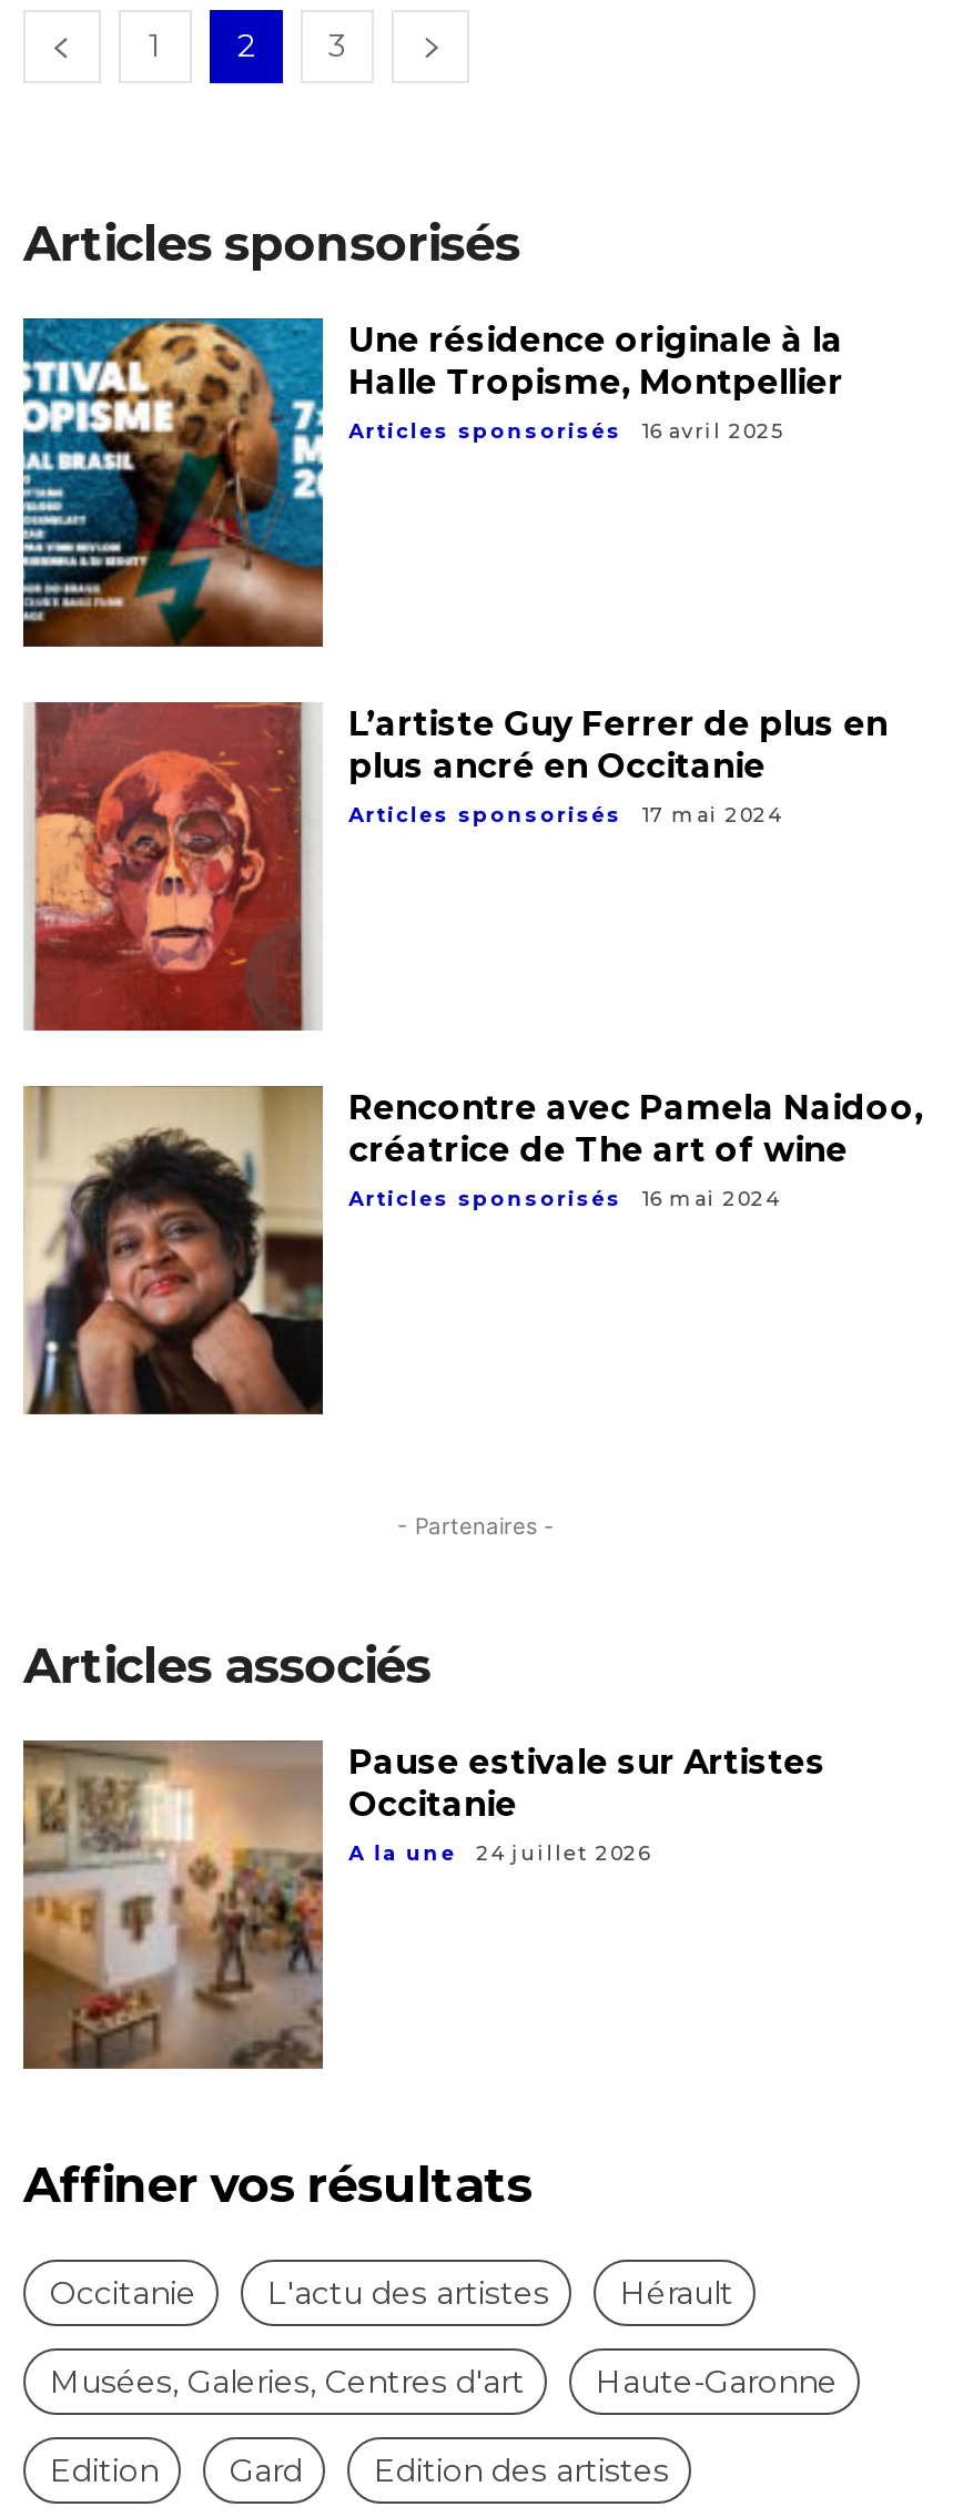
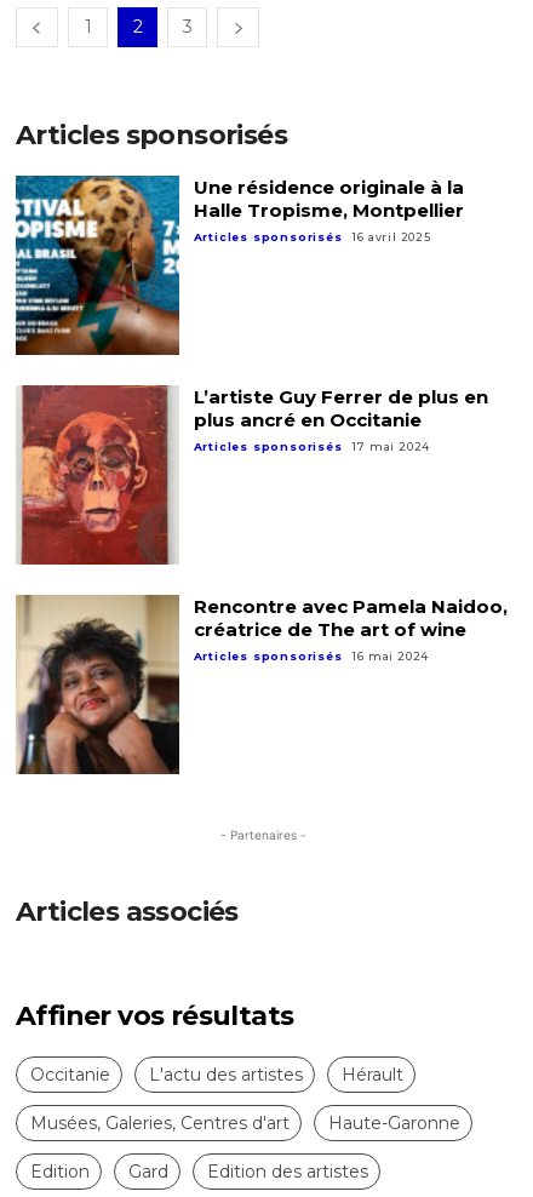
- [image]
- Pause estivale sur Artistes
- Occitanie
- A la une
- 24 juillet 2026
